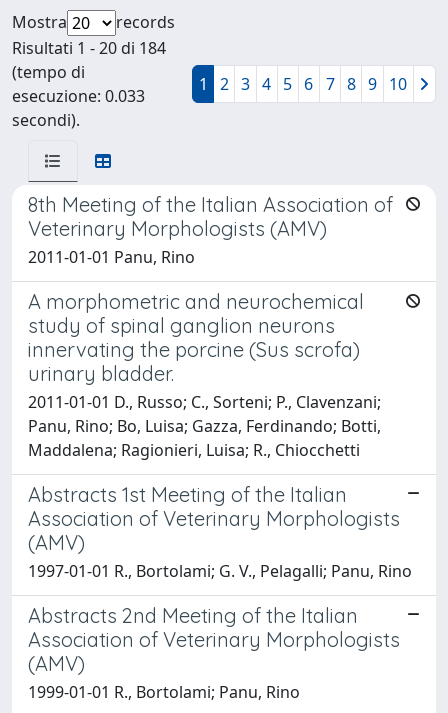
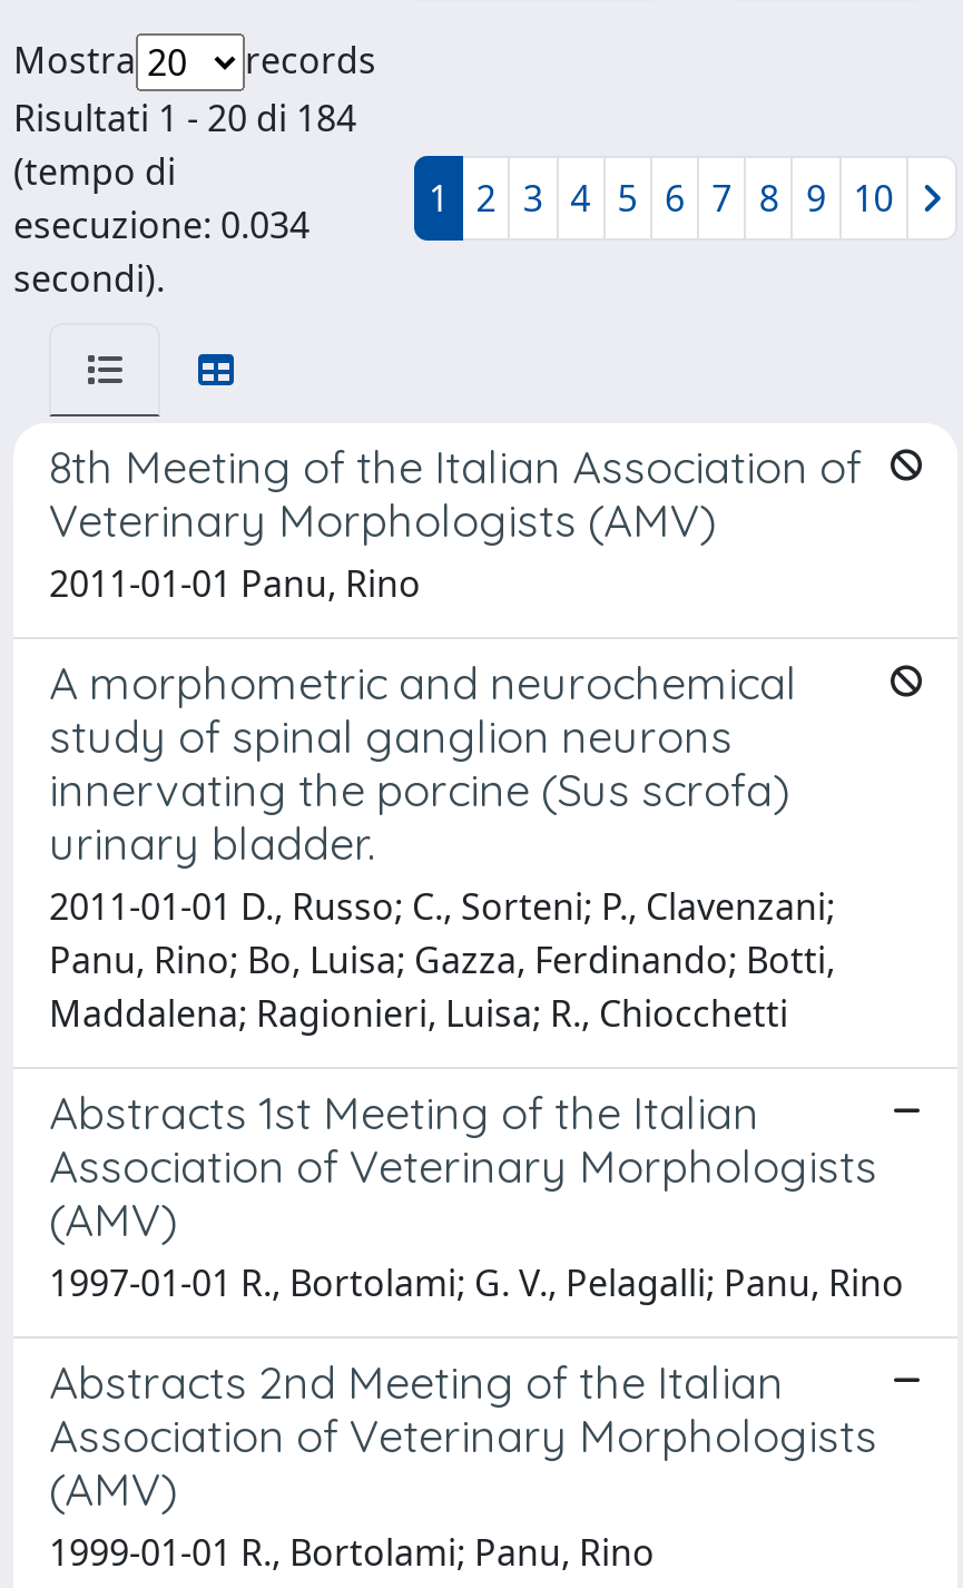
- esecuzione: 0.033
+ esecuzione: 0.034
